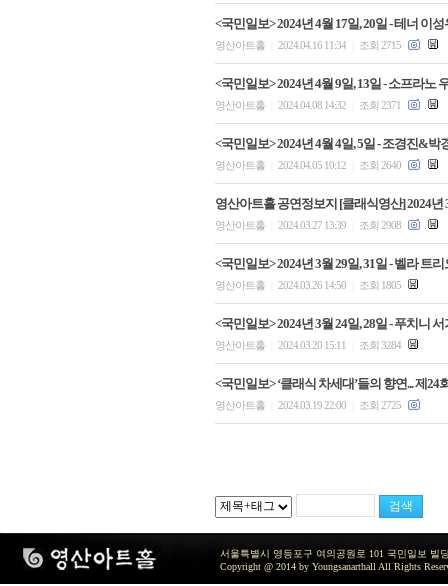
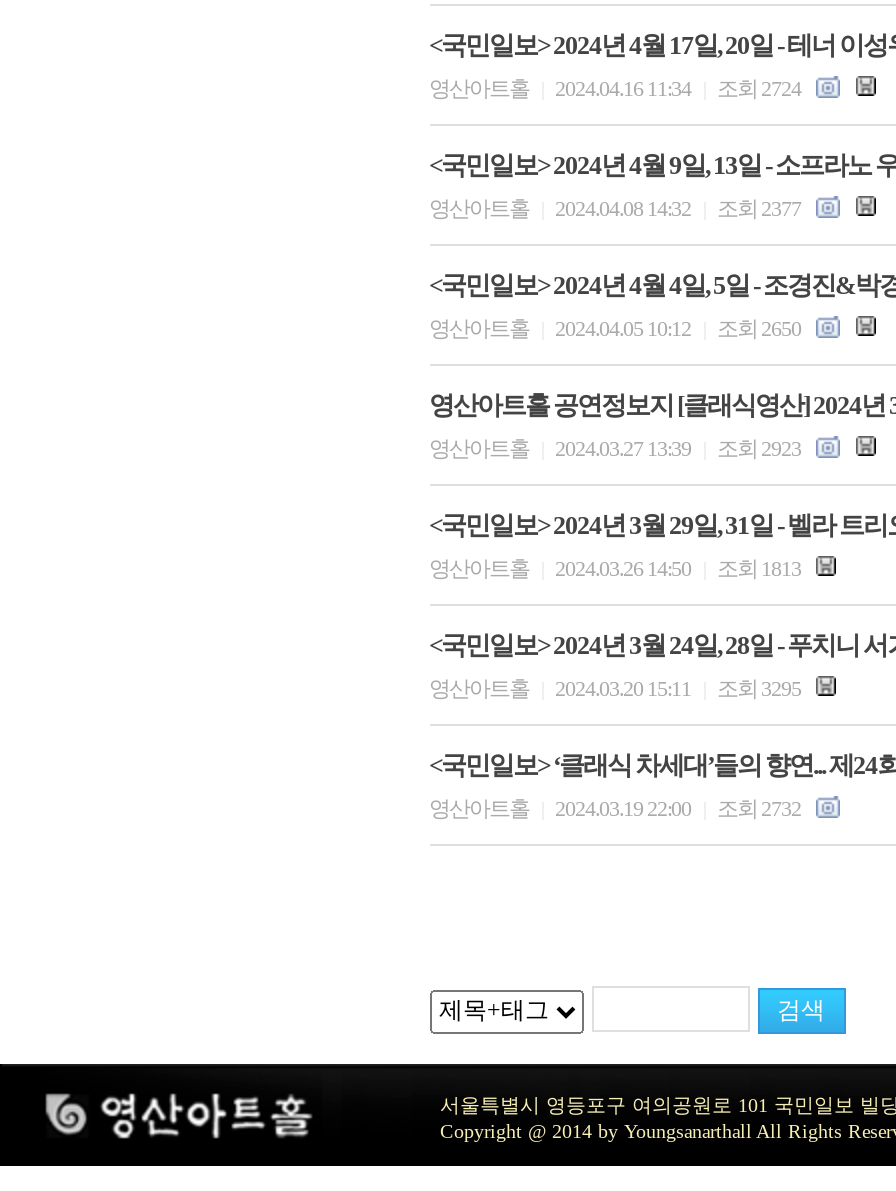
- 영산아트홀 2024.04.16 11:34 조회 2715
+ 영산아트홀 2024.04.16 11:34 조회 2724

- 영산아트홀 2024.04.08 14:32 조회 2371
+ 영산아트홀 2024.04.08 14:32 조회 2377

- 영산아트홀 2024.04.05 10:12 조회 2640
+ 영산아트홀 2024.04.05 10:12 조회 2650

- 영산아트홀 2024.03.27 13:39 조회 2908
+ 영산아트홀 2024.03.27 13:39 조회 2923

- 영산아트홀 2024.03.26 14:50 조회 1805
+ 영산아트홀 2024.03.26 14:50 조회 1813

- 영산아트홀 2024.03.20 15:11 조회 3284
+ 영산아트홀 2024.03.20 15:11 조회 3295

- 영산아트홀 2024.03.19 22:00 조회 2725
+ 영산아트홀 2024.03.19 22:00 조회 2732
